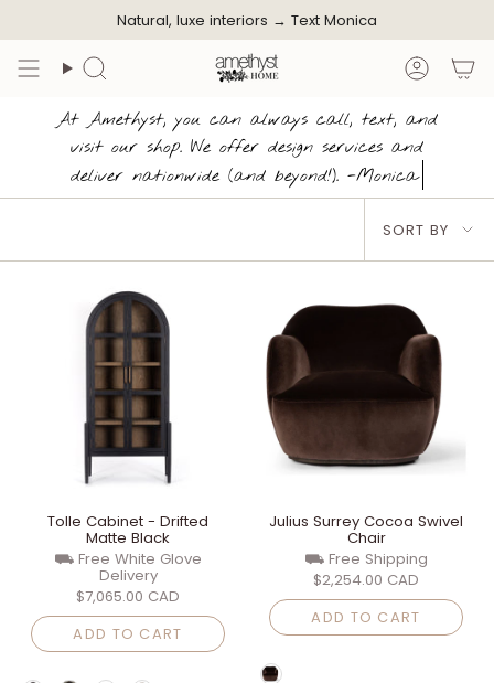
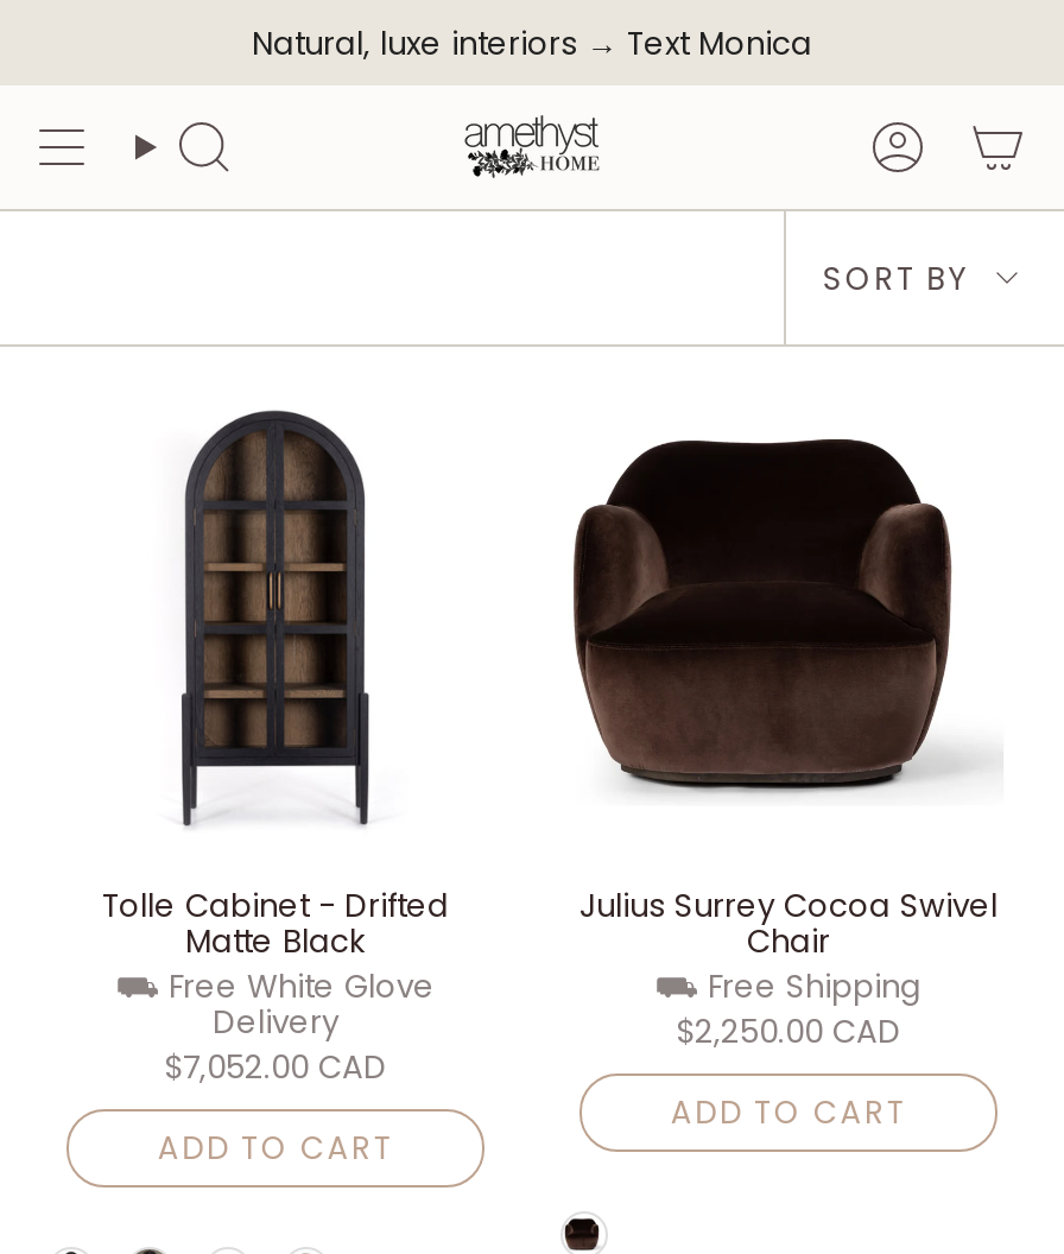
- At Amethyst, you can always call, text, and
- visit our shop. We offer design services and
- deliver nationwide (and beyond!). -Monica

- $2,254.00 CAD
+ $2,250.00 CAD

- $7,065.00 CAD
+ $7,052.00 CAD
